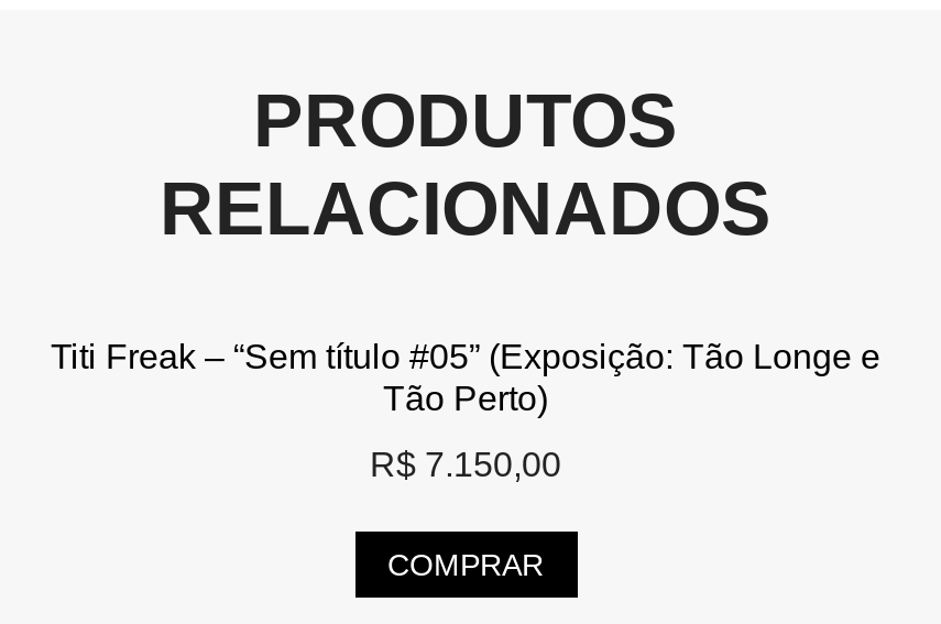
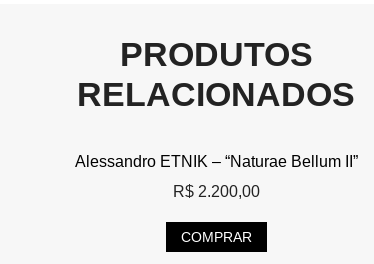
- Titi Freak – “Sem título #05” (Exposição: Tão Longe e
- Tão Perto)
+ Alessandro ETNIK – “Naturae Bellum II”

- R$7.150,00
+ R$2.200,00
